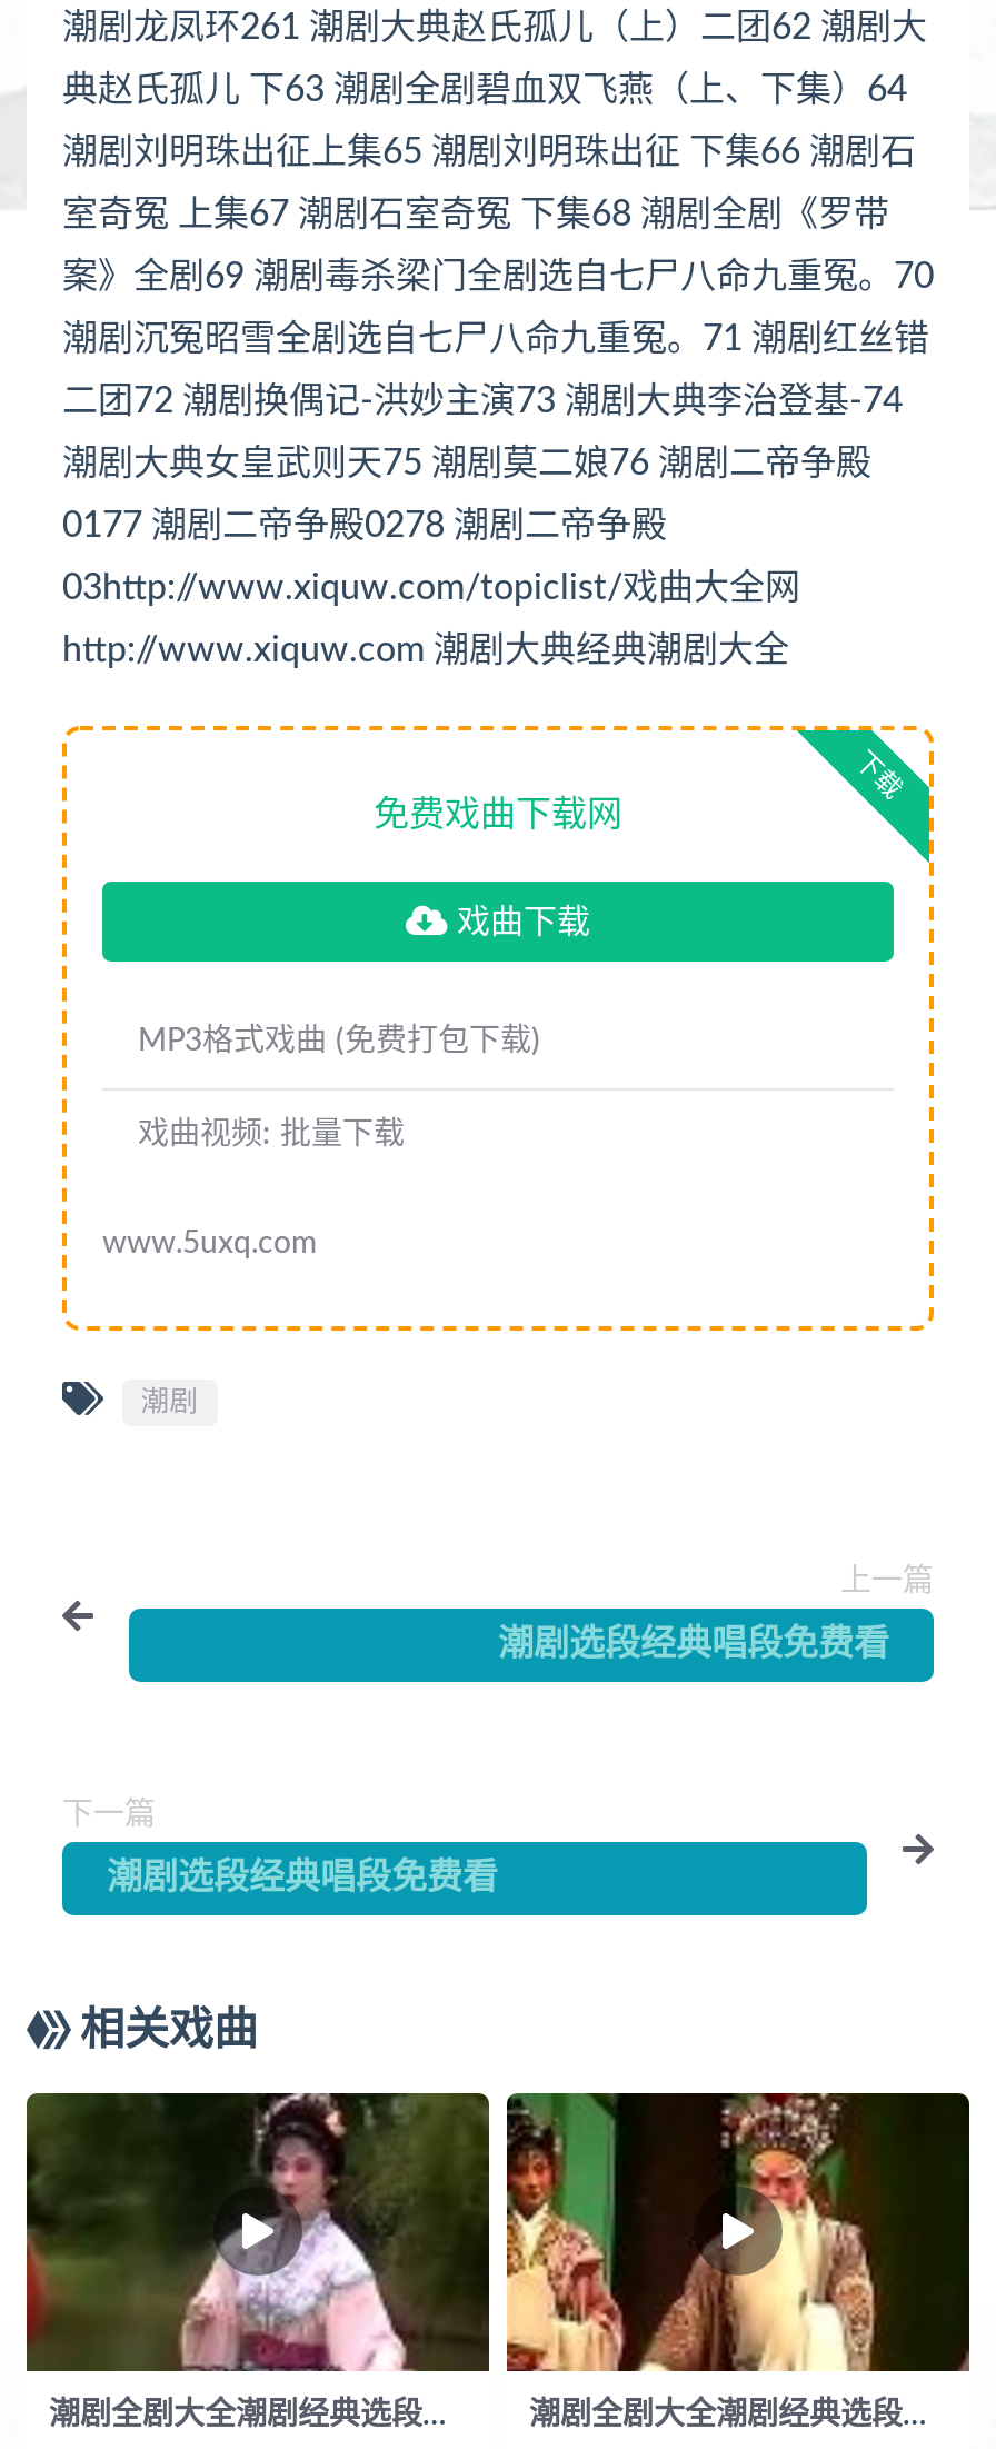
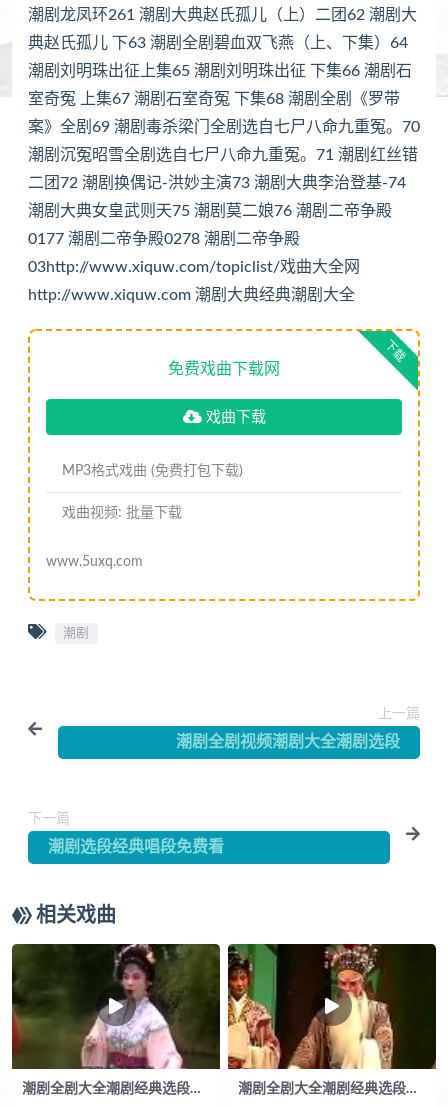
- 潮剧选段经典唱段免费看
+ 潮剧全剧视频潮剧大全潮剧选段
